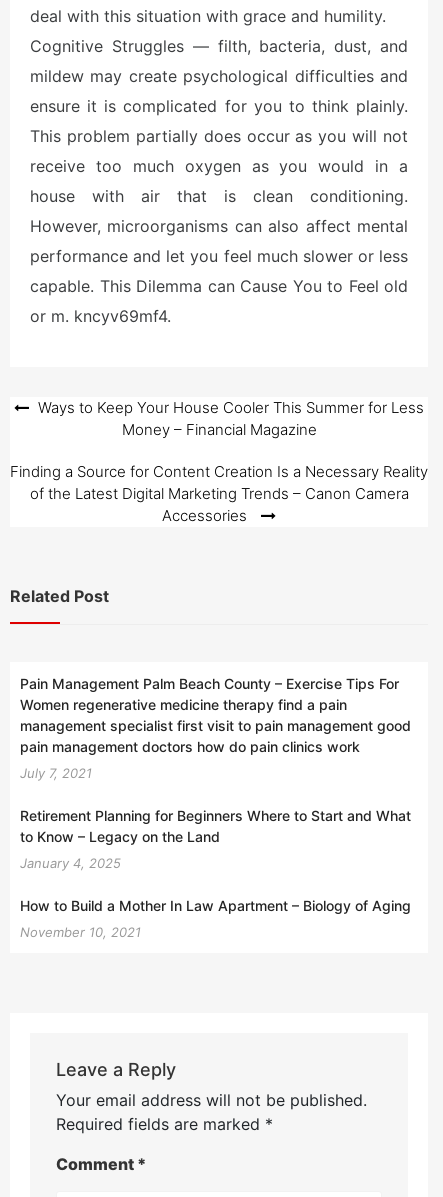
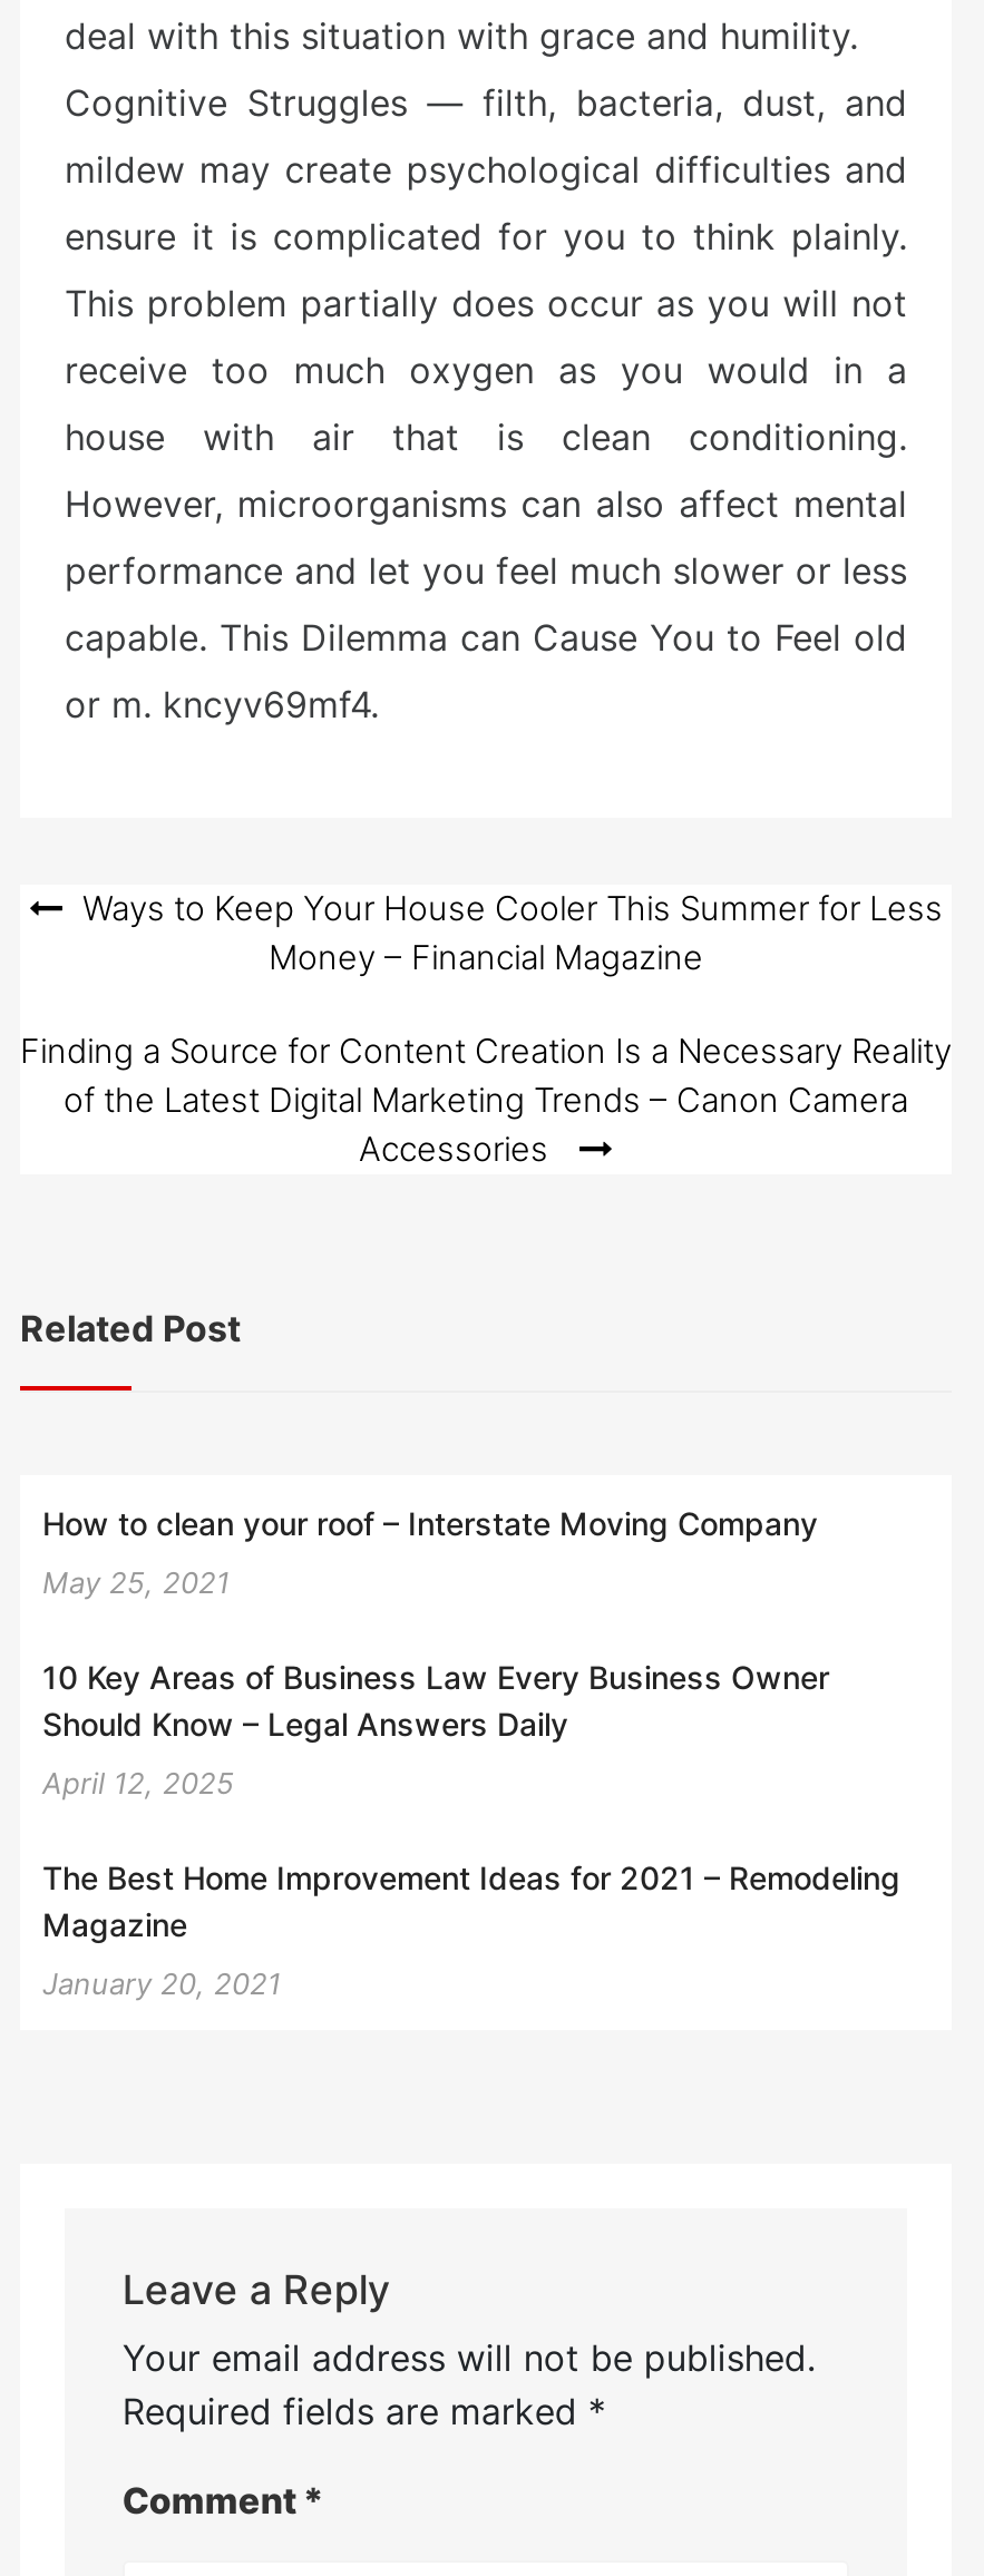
- Pain Management Palm Beach County – Exercise Tips For
- Women regenerative medicine therapy find a pain
- management specialist first visit to pain management good
- pain management doctors how do pain clinics work
+ How to clean your roof – Interstate Moving Company

- July 7, 2021
+ May 25, 2021

- Retirement Planning for Beginners Where to Start and What
- to Know – Legacy on the Land
+ 10 Key Areas of Business Law Every Business Owner
+ Should Know – Legal Answers Daily

- January 4, 2025
+ April 12, 2025

- How to Build a Mother In Law Apartment – Biology of Aging
+ The Best Home Improvement Ideas for 2021 – Remodeling
+ Magazine

- November 10, 2021
+ January 20, 2021
